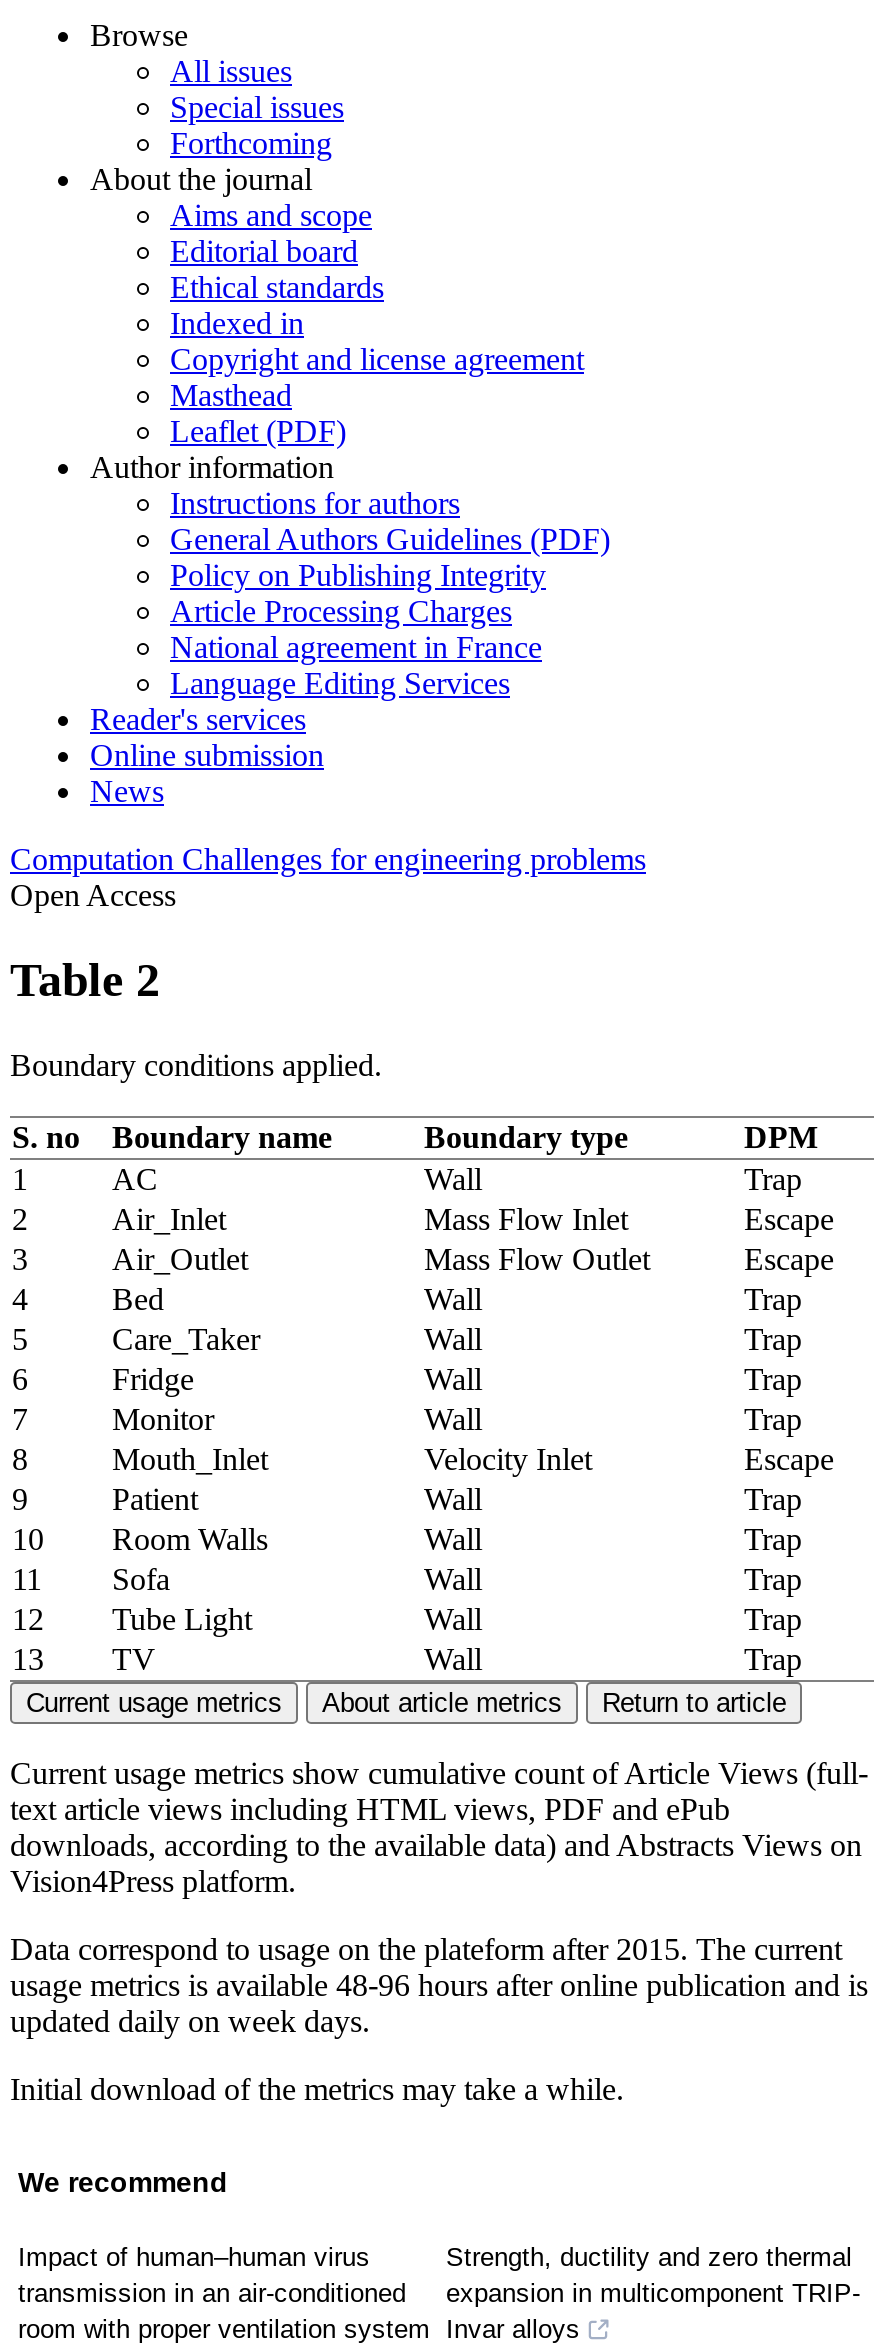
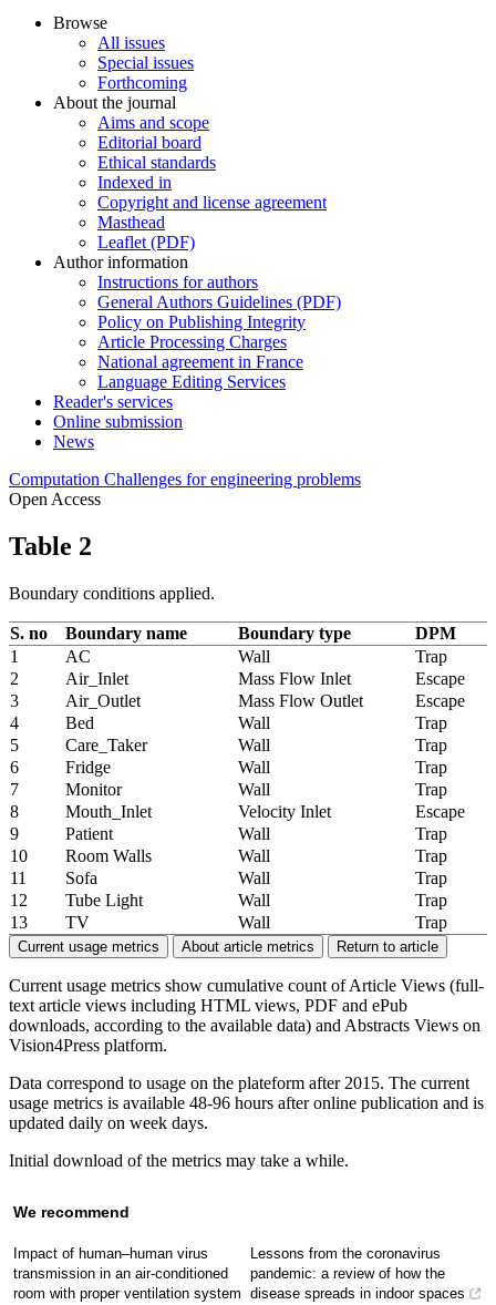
- Strength, ductility and zero thermal
- expansion in multicomponent TRIP-
- Invar alloys
+ Lessons from the coronavirus
+ pandemic: a review of how the
+ disease spreads in indoor spaces
